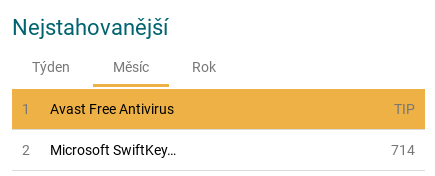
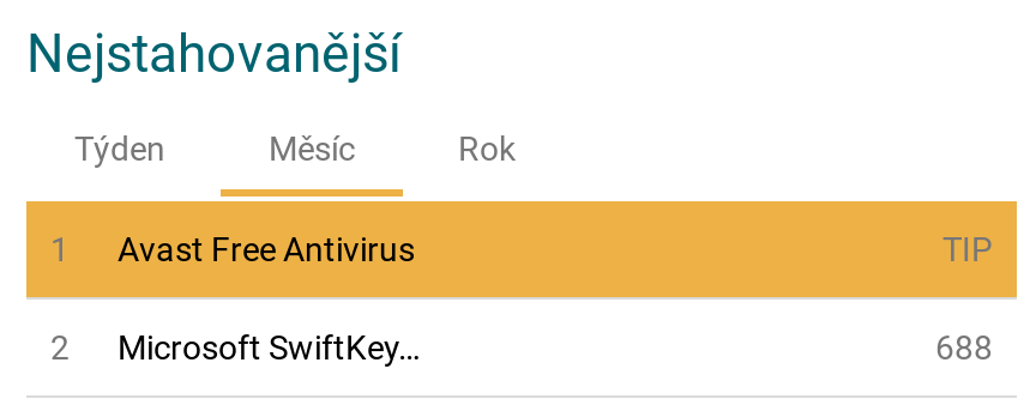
- 714
+ 688
